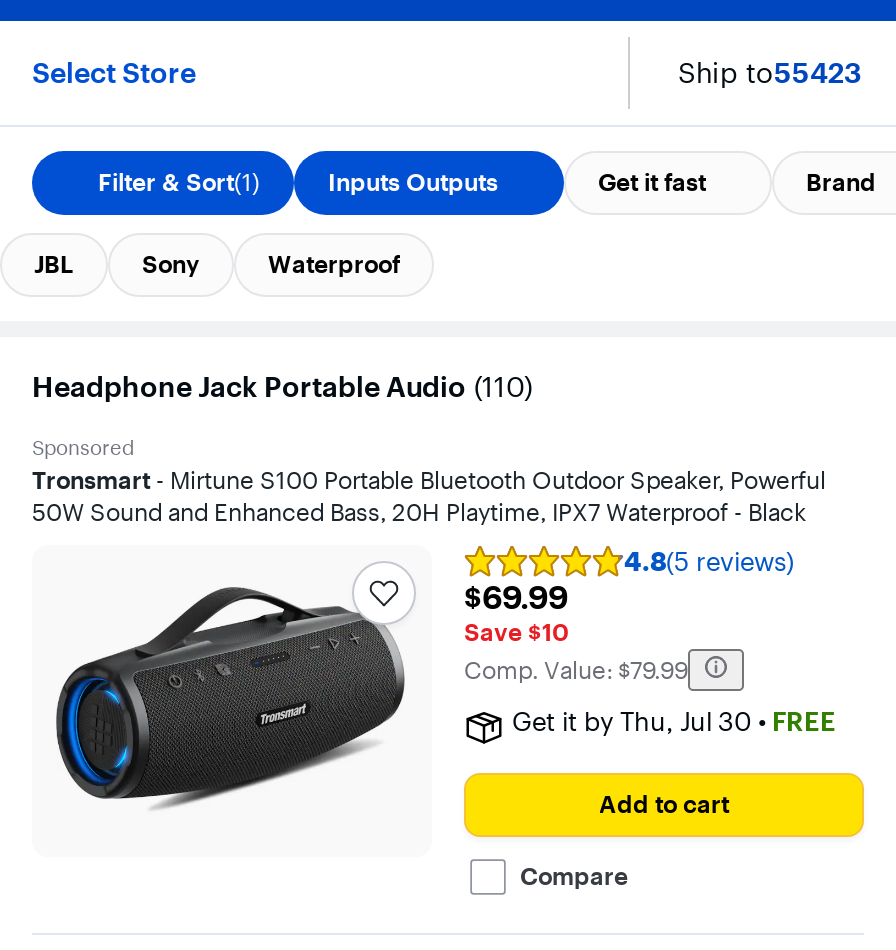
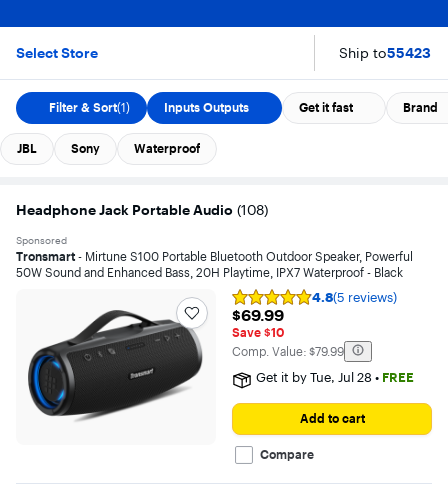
- Headphone Jack Portable Audio (110)
+ Headphone Jack Portable Audio (108)

- Get it by Thu, Jul 30 • FREE
+ Get it by Tue, Jul 28 • FREE
